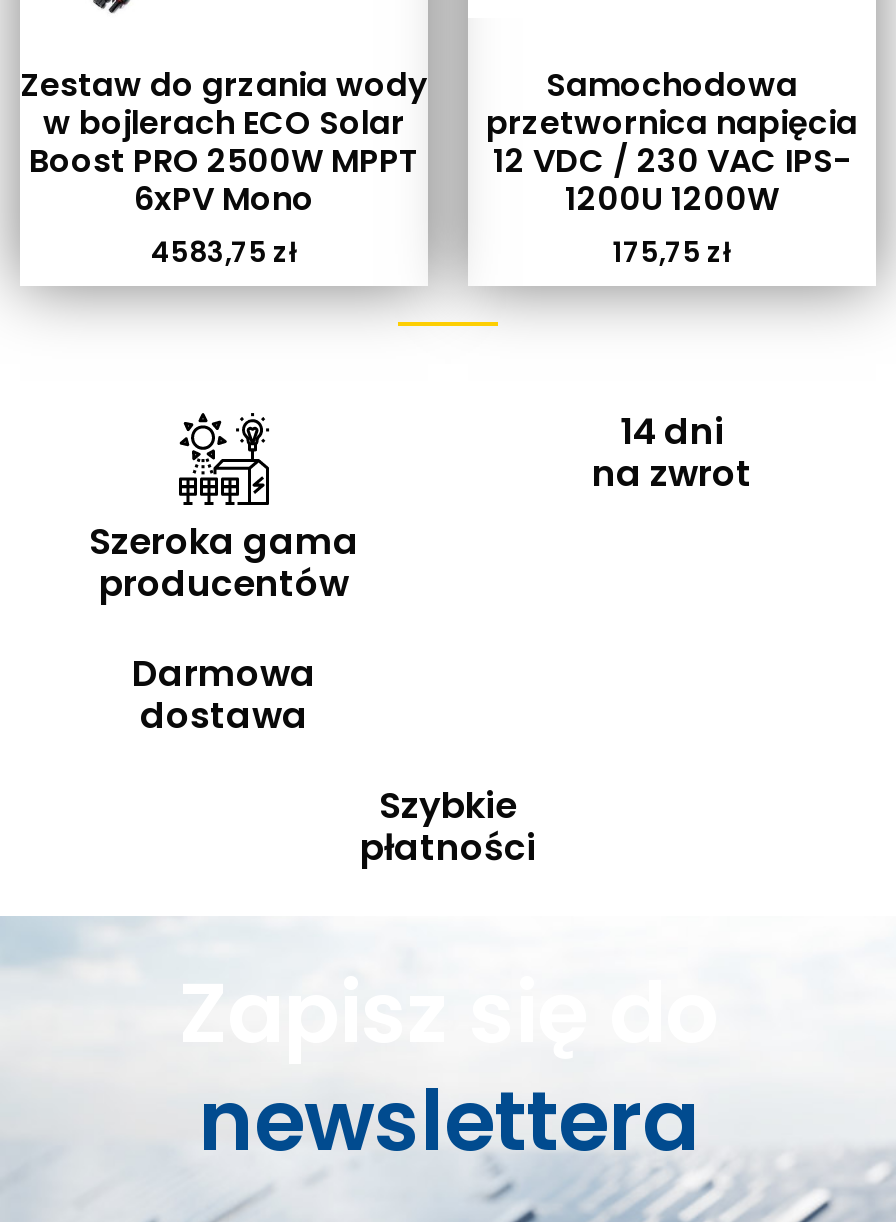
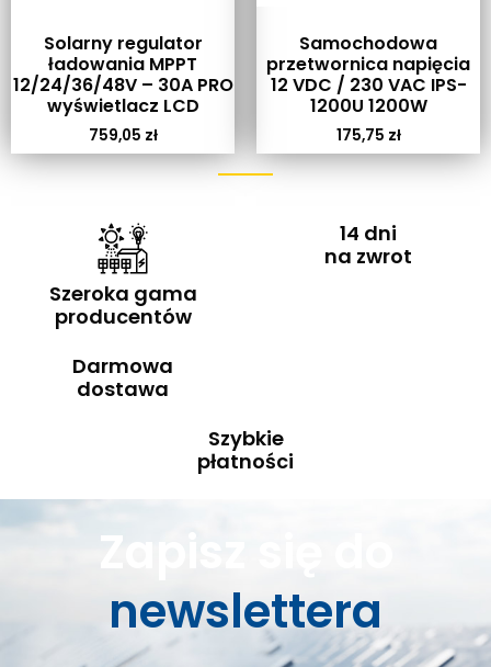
- Zestaw do grzania wody
- w bojlerach ECO Solar
- Boost PRO 2500W MPPT
- 6xPV Mono
- 4583,75 zł
+ Solarny regulator
+ ładowania MPPT
+ 12/24/36/48V – 30A PRO
+ wyświetlacz LCD
+ 759,05 zł
